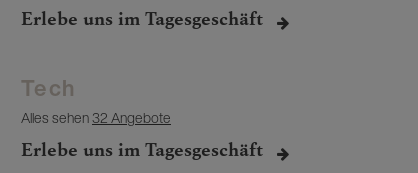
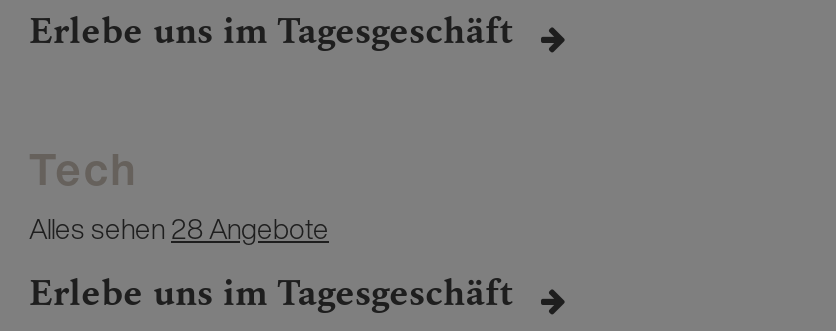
- Alles sehen 32 Angebote
+ Alles sehen 28 Angebote
